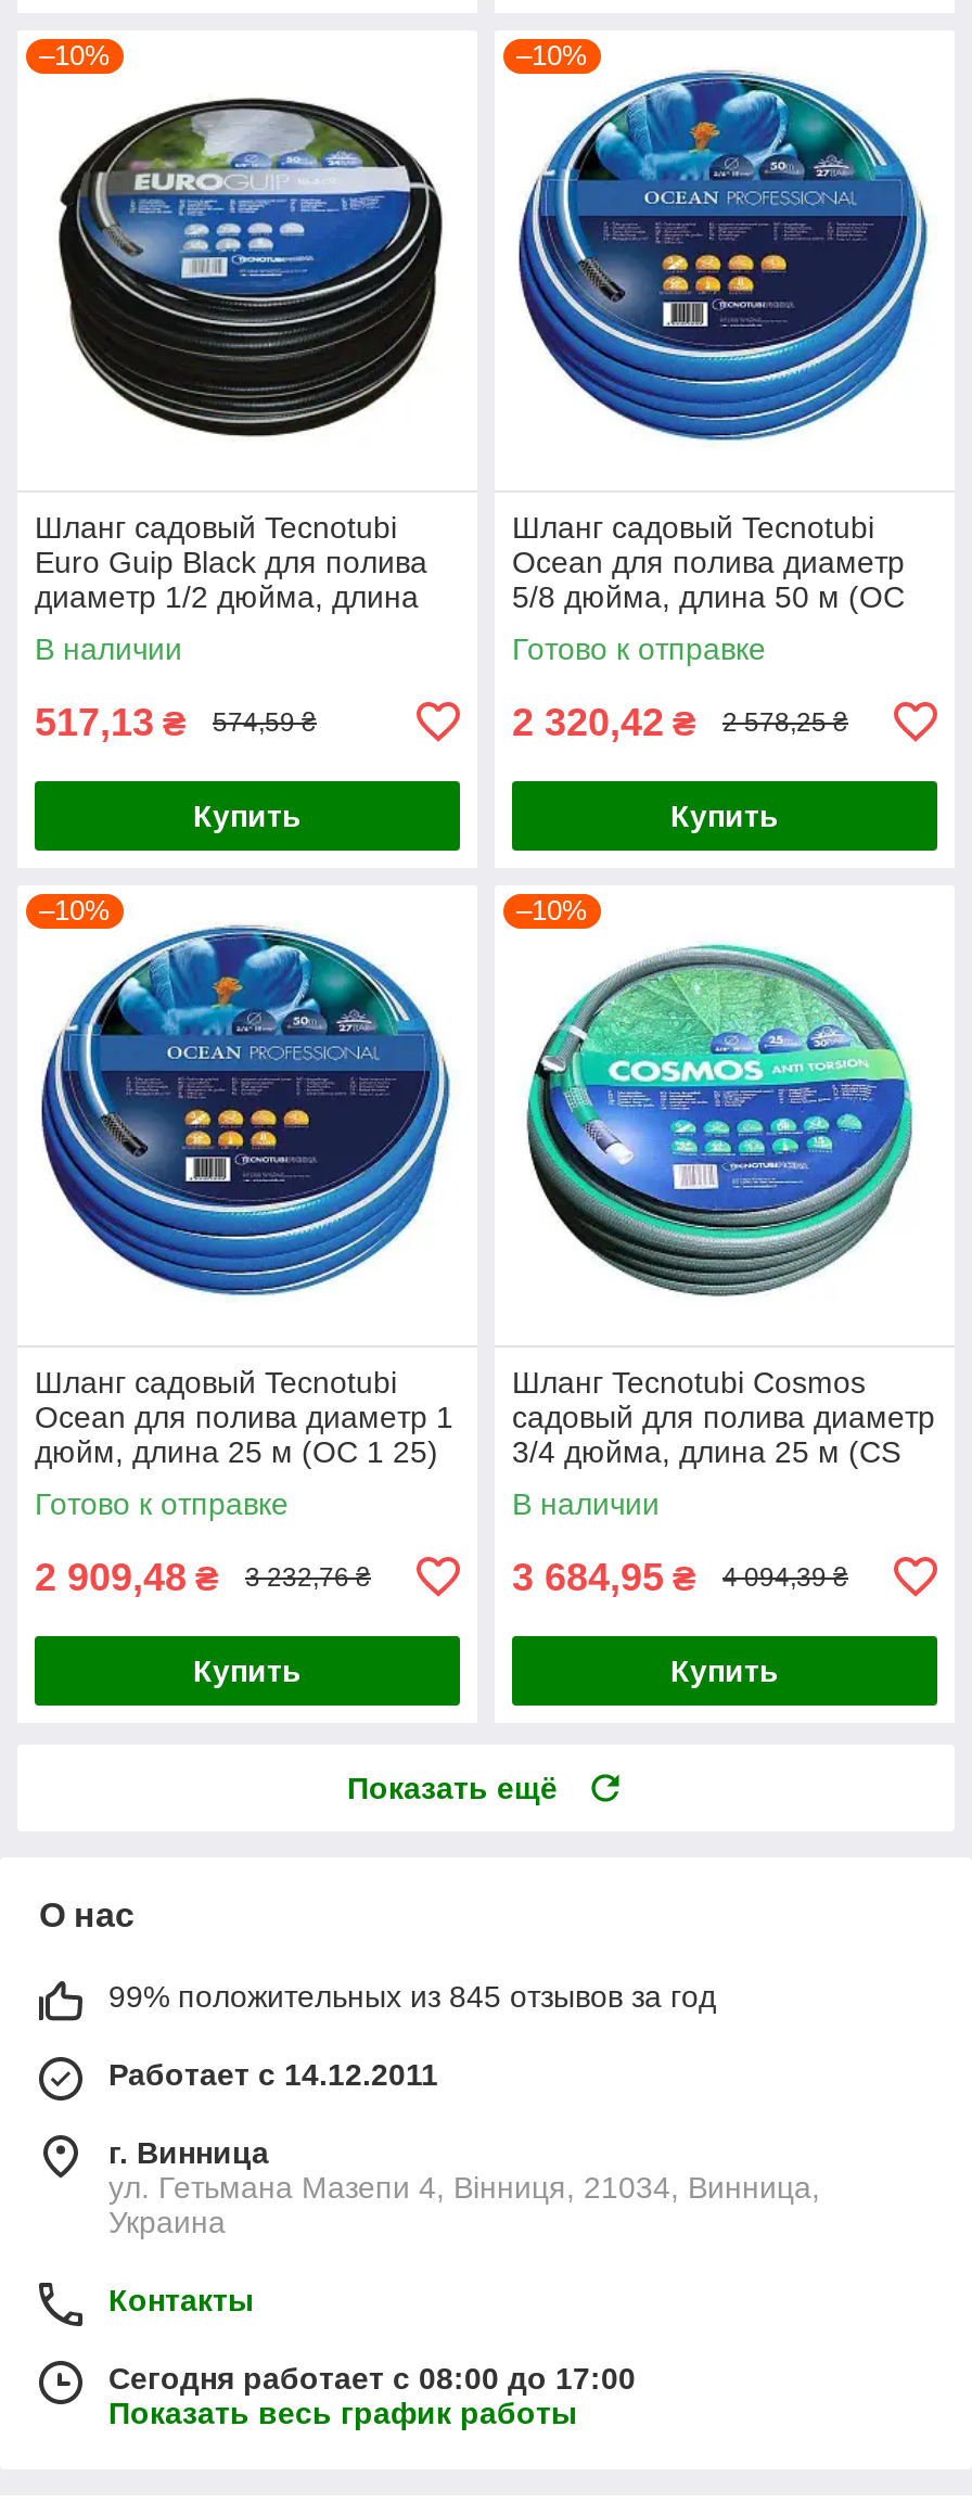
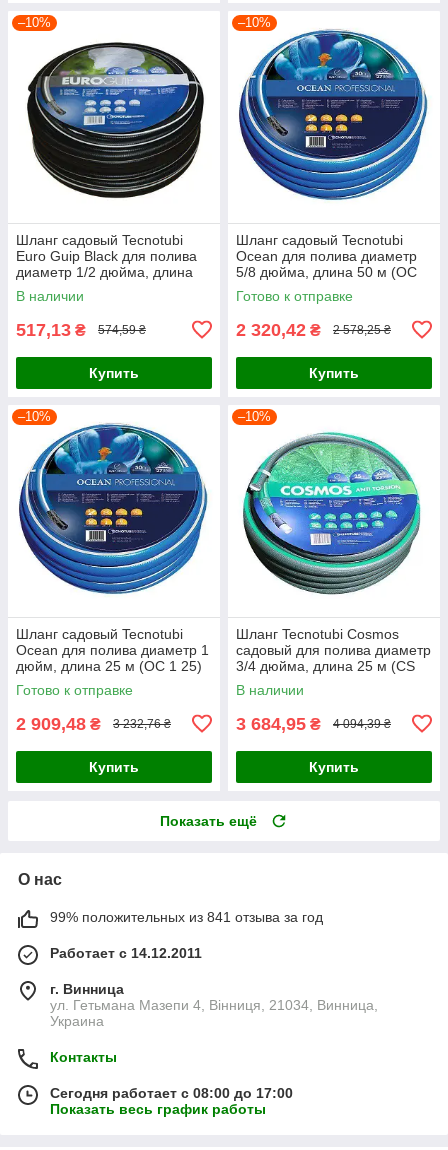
- 99% положительных из 845 отзывов за год
+ 99% положительных из 841 отзыва за год
